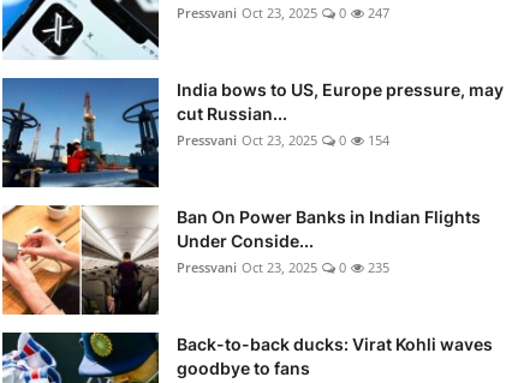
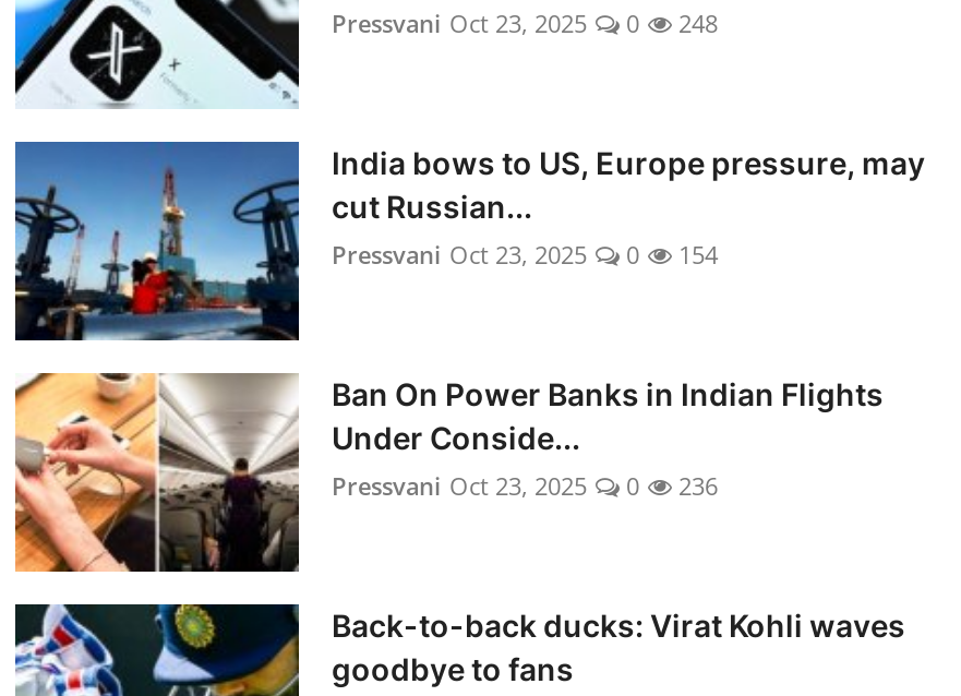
- Pressvani Oct 23, 2025 0 247
+ Pressvani Oct 23, 2025 0 248

- Pressvani Oct 23, 2025 0 235
+ Pressvani Oct 23, 2025 0 236
